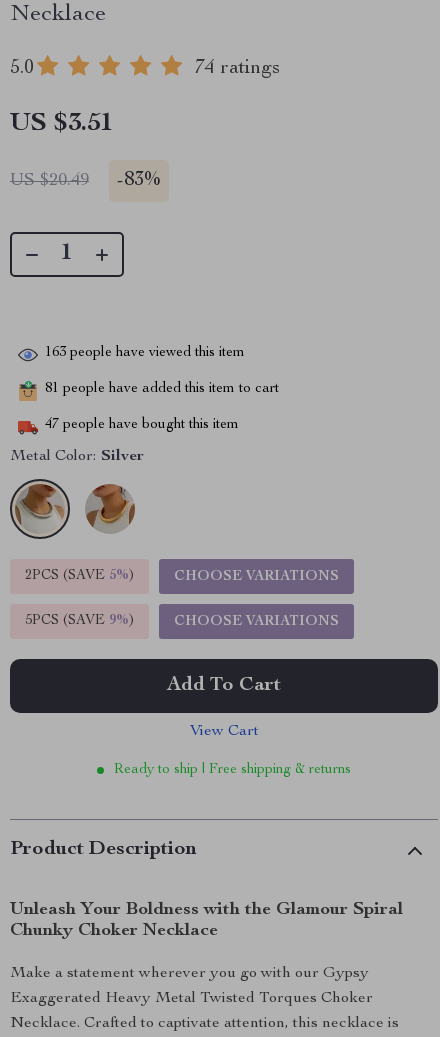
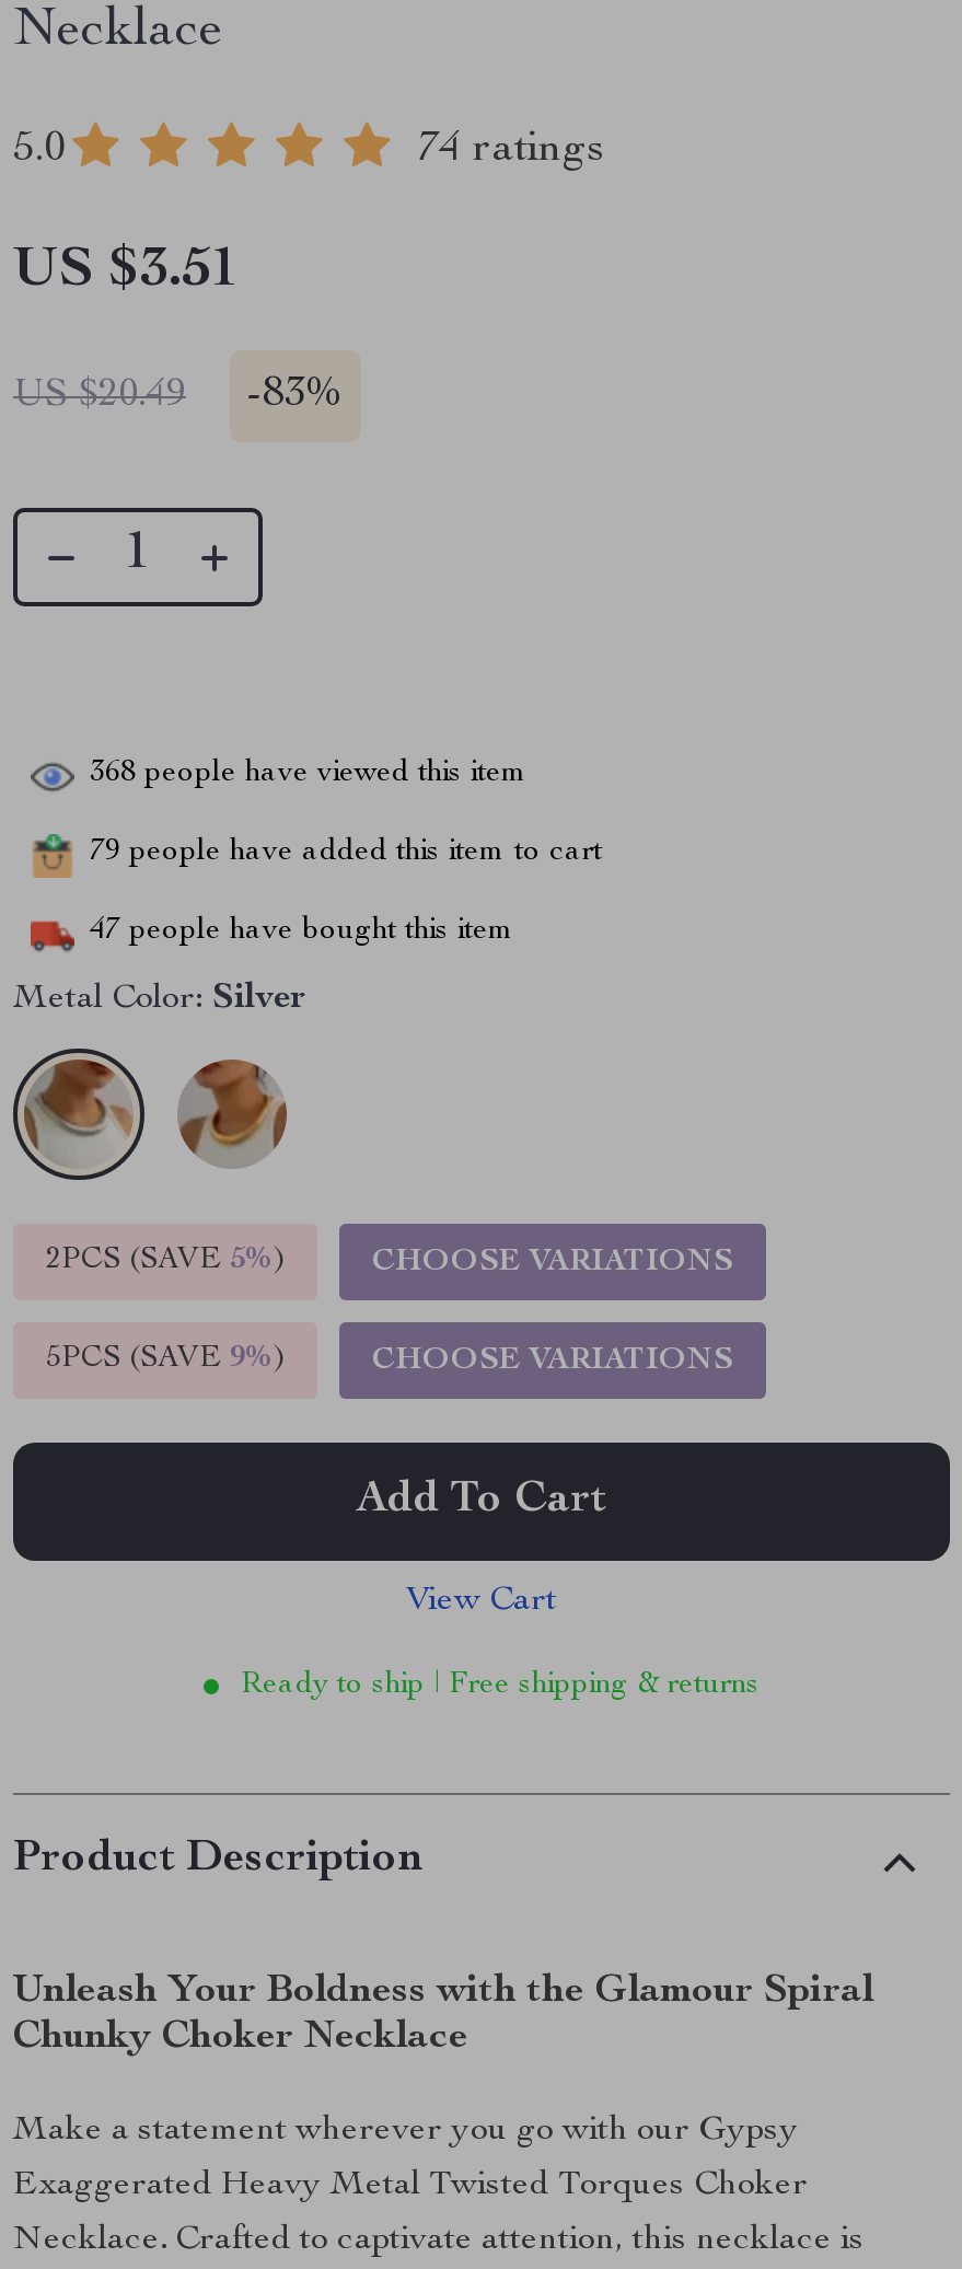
- 163 people have viewed this item
+ 368 people have viewed this item

- 81 people have added this item to cart
+ 79 people have added this item to cart
